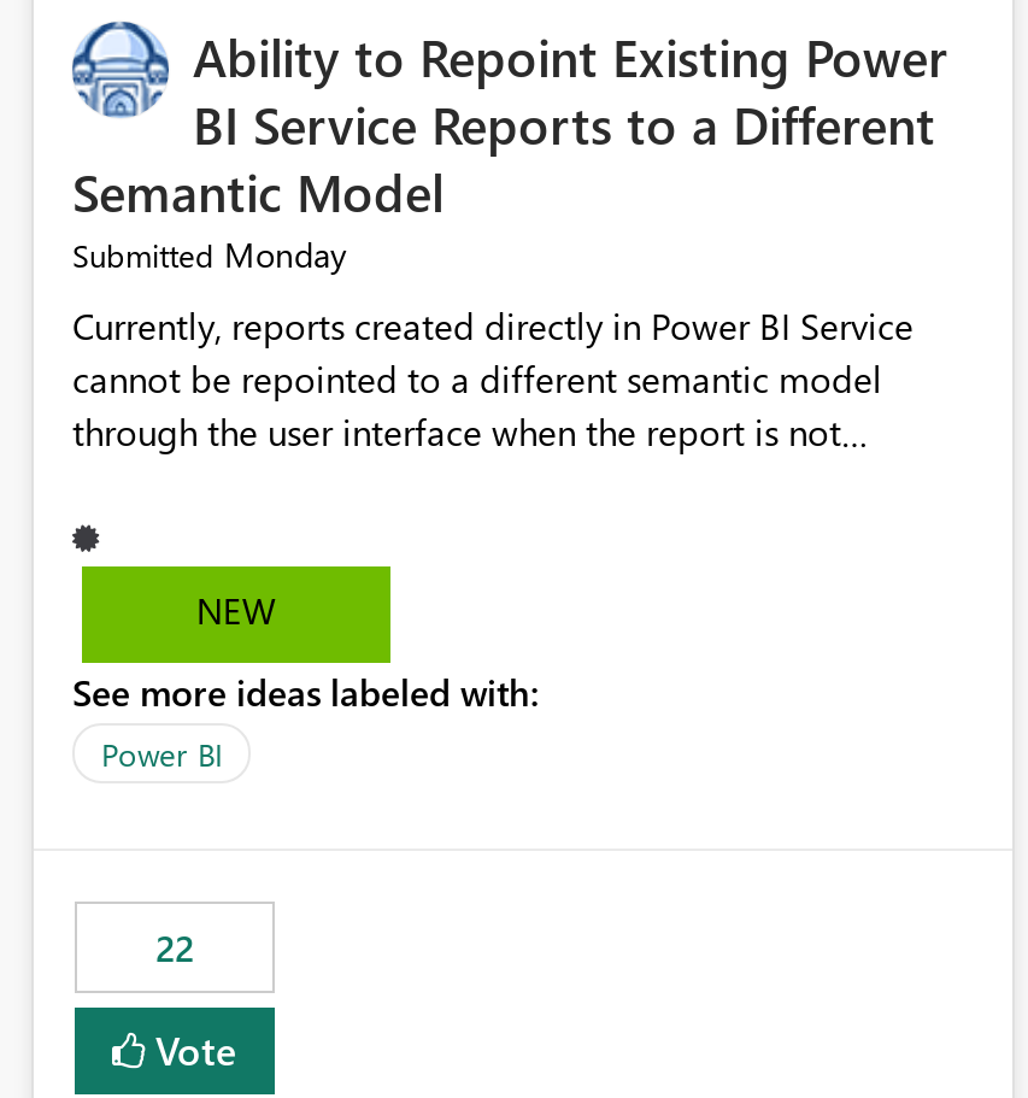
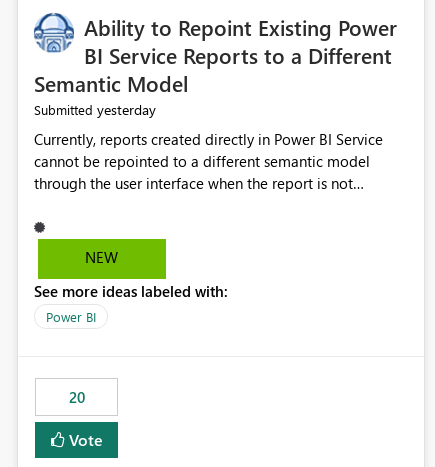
- Submitted Monday
+ Submitted yesterday

- 22
+ 20
